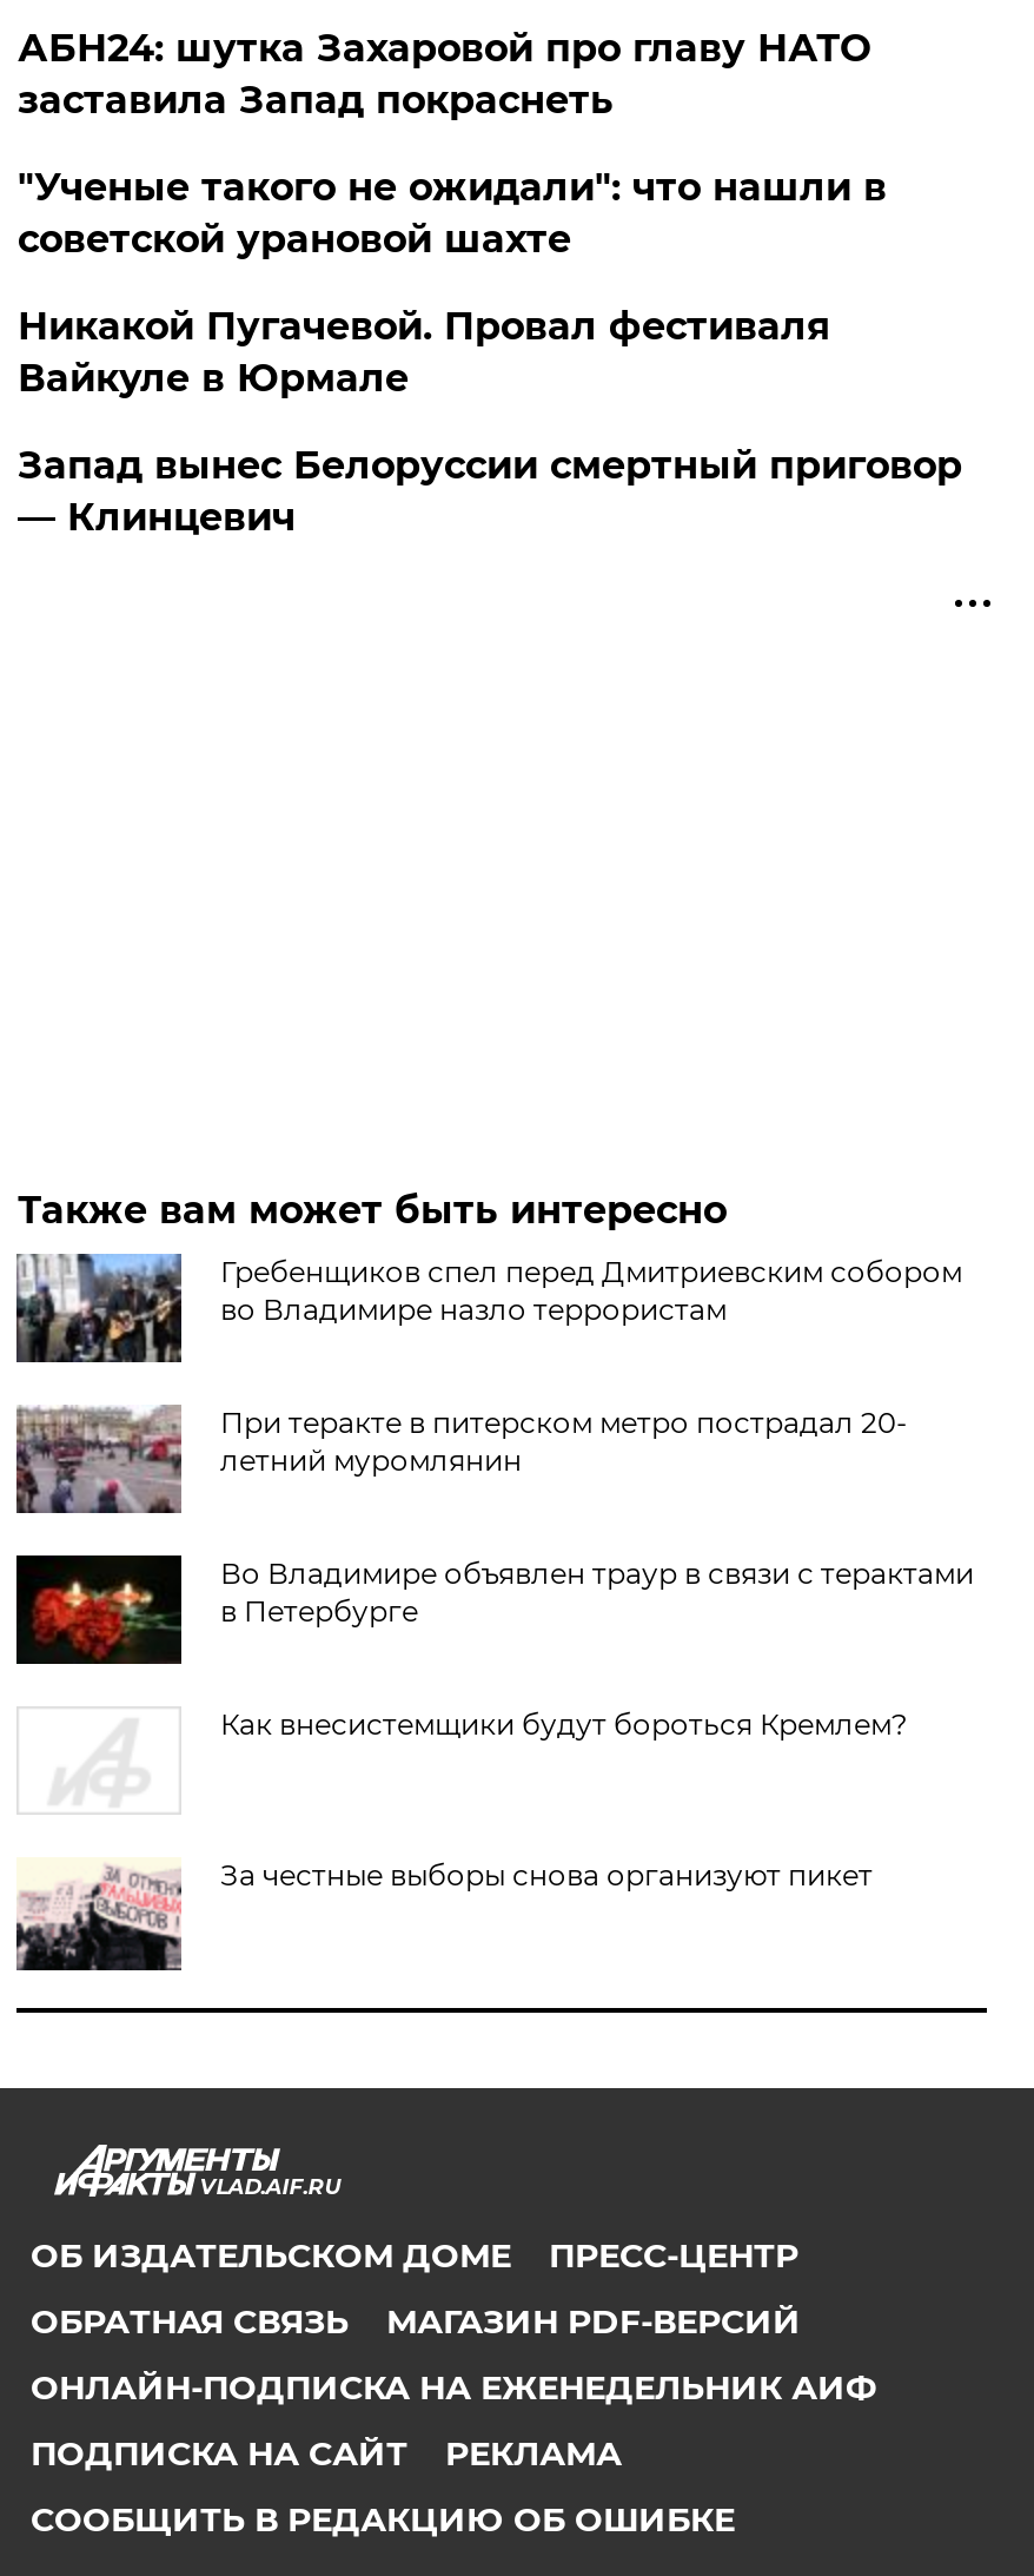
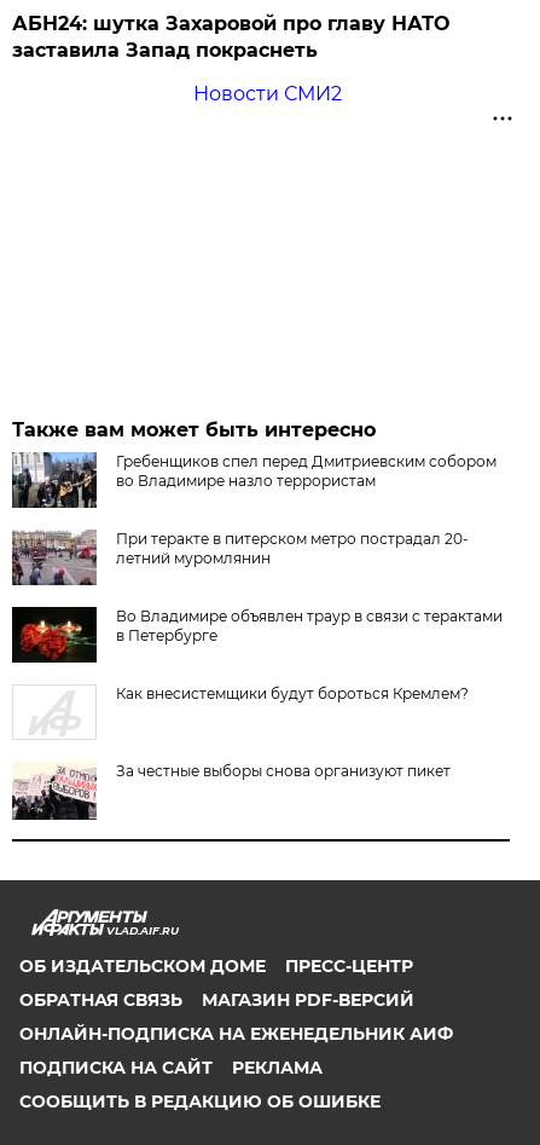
- "Ученые такого не ожидали": что нашли в
- советской урановой шахте
- Никакой Пугачевой. Провал фестиваля
- Вайкуле в Юрмале
- Запад вынес Белоруссии смертный приговор
- — Клинцевич
+ Новости СМИ2
